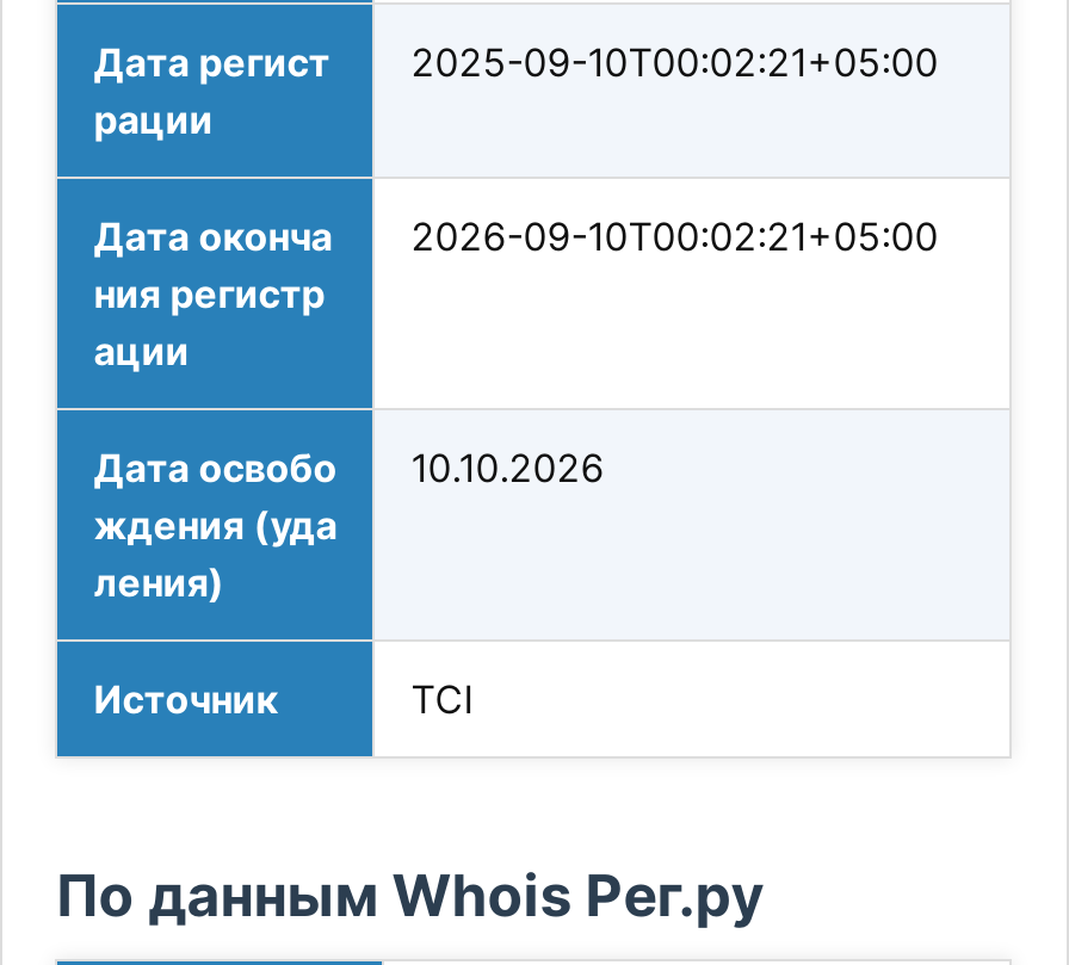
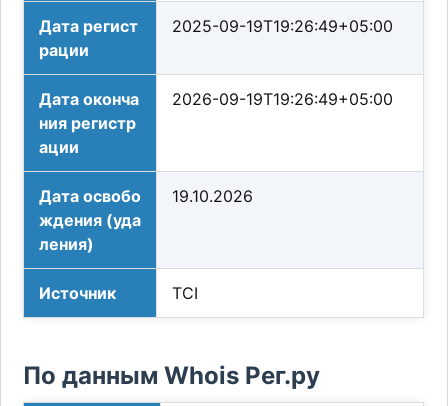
- Дата регист 2025-09-10T00:02:21+05:00
+ Дата регист 2025-09-19T19:26:49+05:00

- Дата оконча 2026-09-10T00:02:21+05:00
+ Дата оконча 2026-09-19T19:26:49+05:00

- Дата освобо 10.10.2026
+ Дата освобо 19.10.2026
